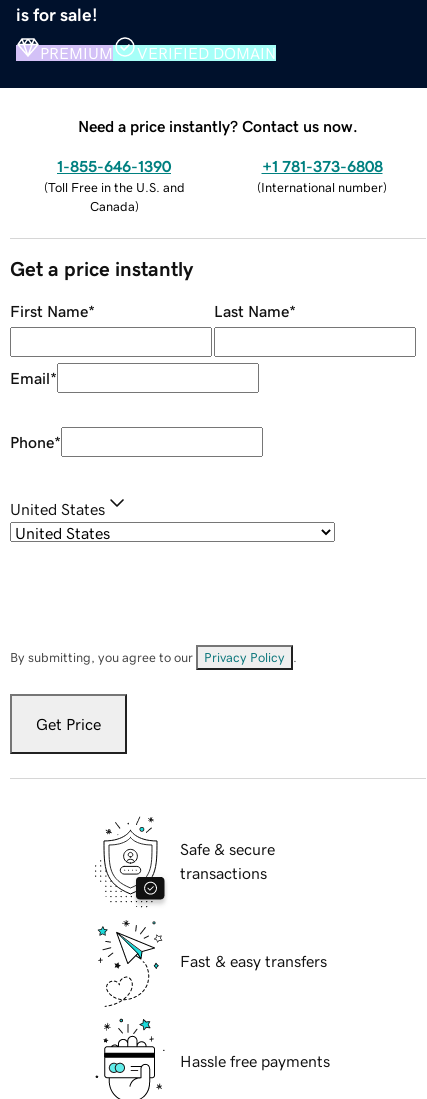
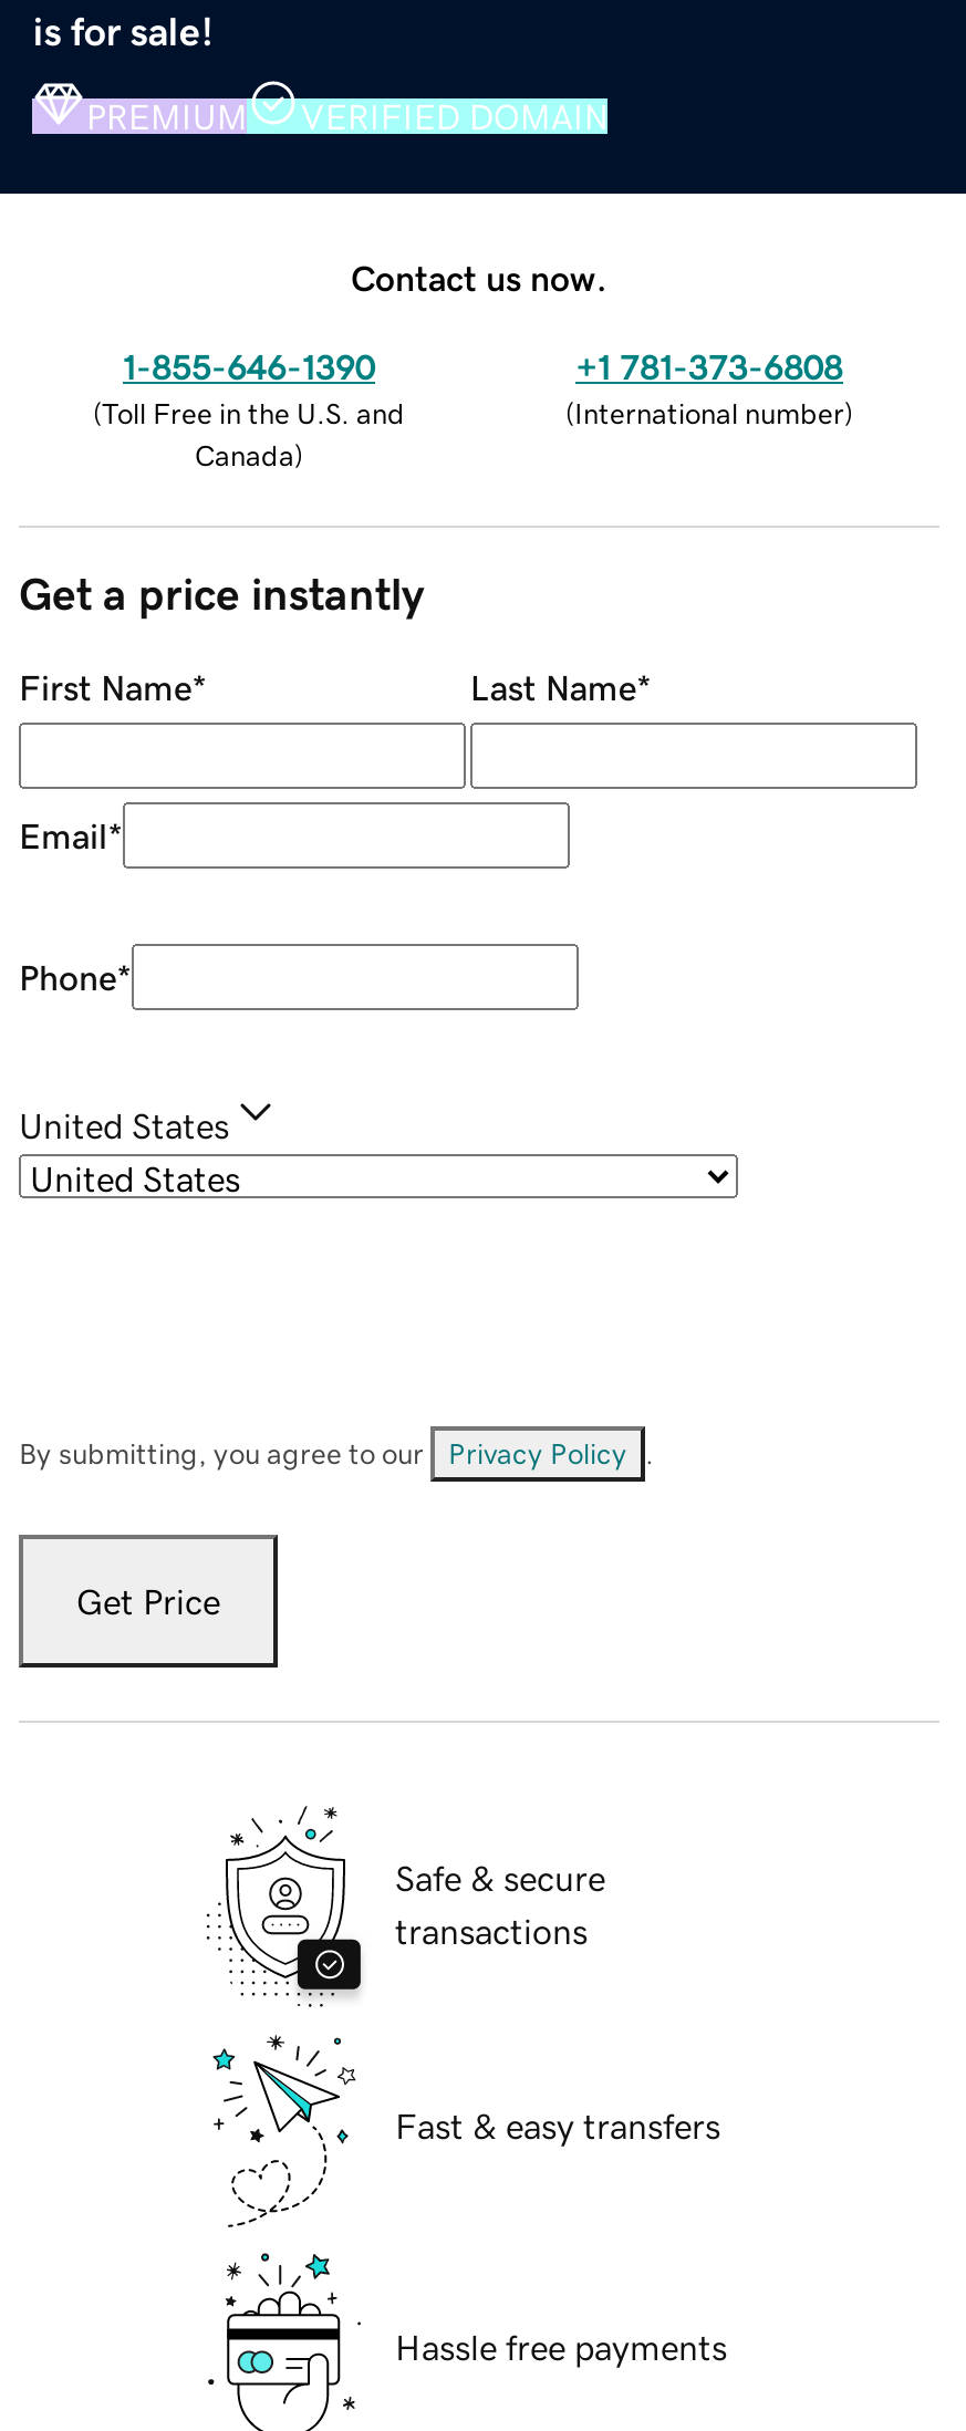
- Need a price instantly? Contact us now.
+ Contact us now.
